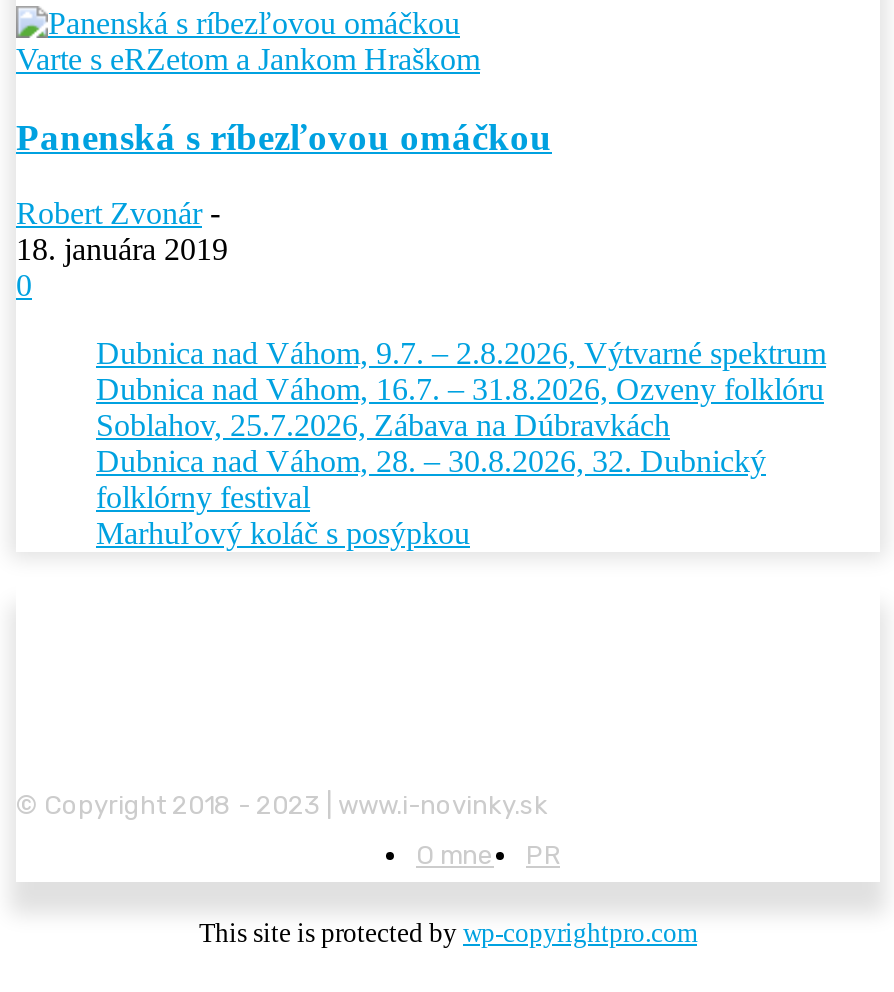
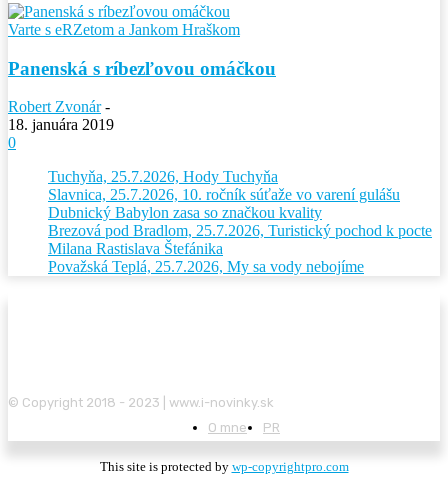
- Dubnica nad Váhom, 9.7. – 2.8.2026, Výtvarné spektrum
- Dubnica nad Váhom, 16.7. – 31.8.2026, Ozveny folklóru
- Soblahov, 25.7.2026, Zábava na Dúbravkách
- Dubnica nad Váhom, 28. – 30.8.2026, 32. Dubnický
- folklórny festival
- Marhuľový koláč s posýpkou
+ Tuchyňa, 25.7.2026, Hody Tuchyňa
+ Slavnica, 25.7.2026, 10. ročník súťaže vo varení gulášu
+ Dubnický Babylon zasa so značkou kvality
+ Brezová pod Bradlom, 25.7.2026, Turistický pochod k pocte
+ Milana Rastislava Štefánika
+ Považská Teplá, 25.7.2026, My sa vody nebojíme
